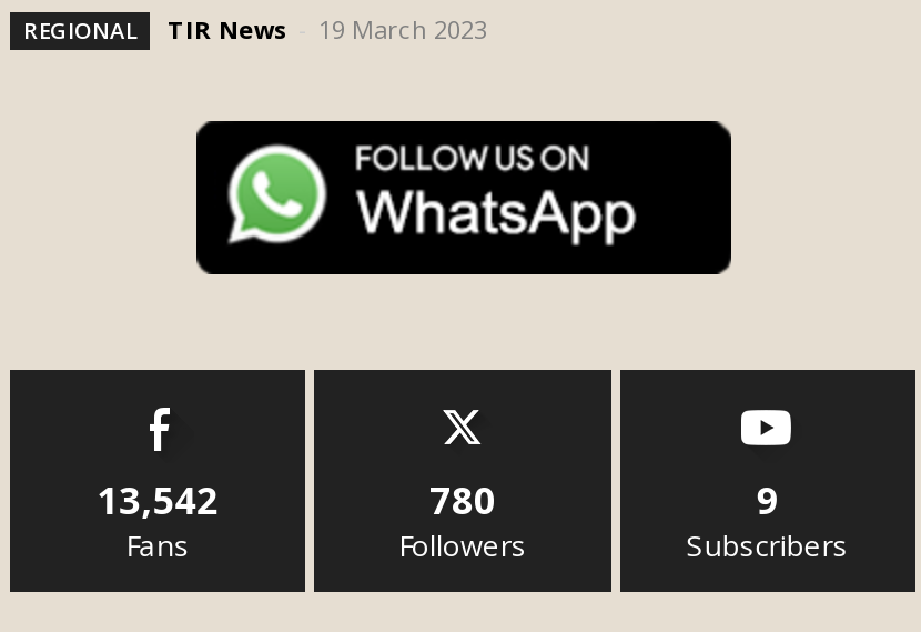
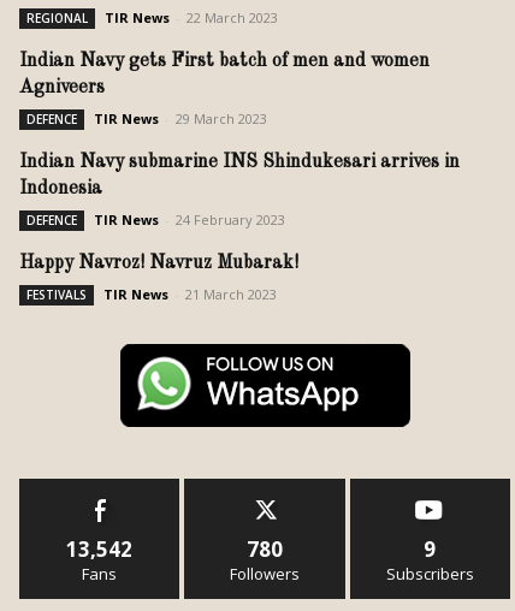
- TIR News - 19 March 2023
+ TIR News - 22 March 2023
+ Indian Navy gets First batch of men and women
+ Agniveers
+ DEFENCE
+ TIR News - 29 March 2023
+ Indian Navy submarine INS Shindukesari arrives in
+ Indonesia
+ DEFENCE
+ TIR News - 24 February 2023
+ Happy Navroz! Navruz Mubarak!
+ FESTIVALS
+ TIR News - 21 March 2023
